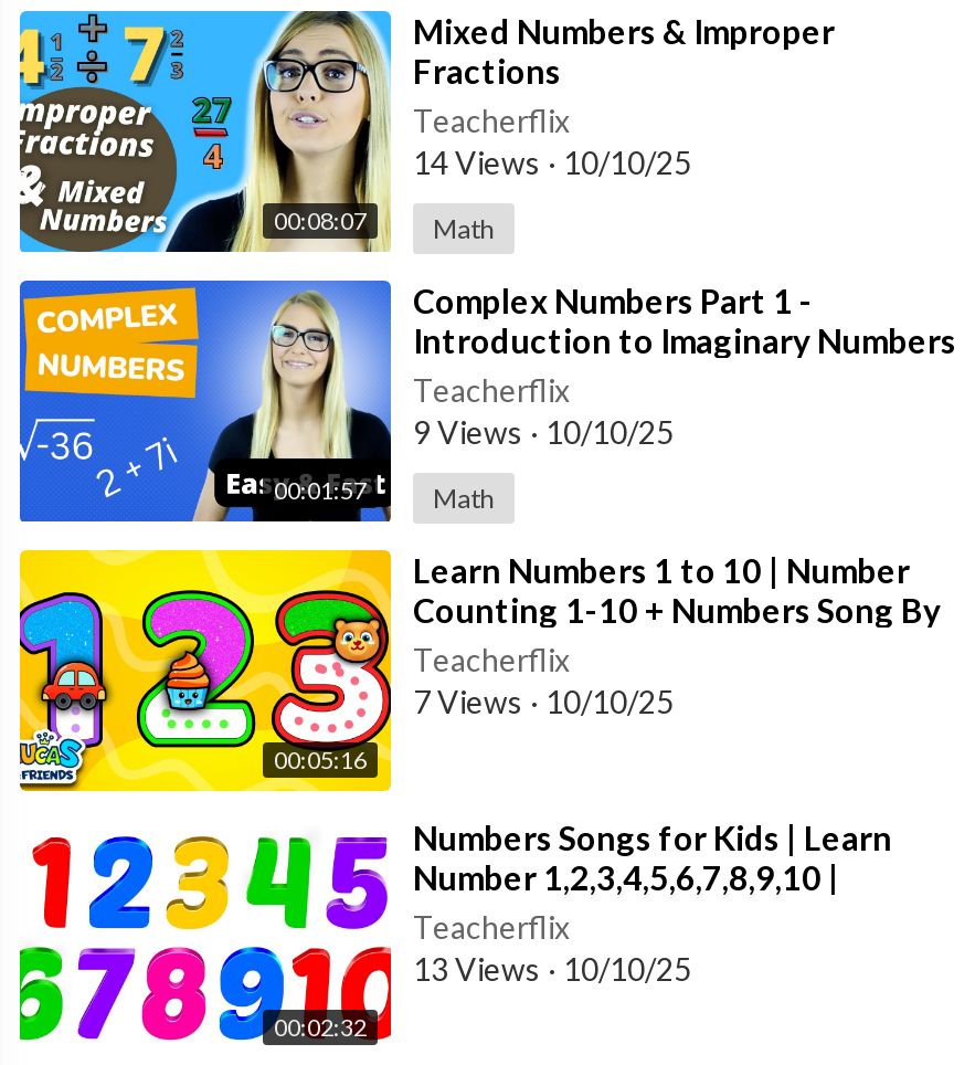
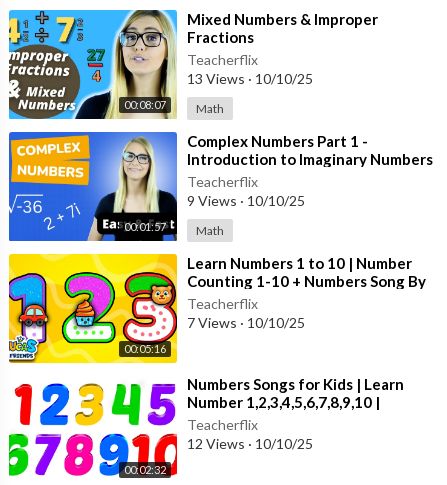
- 14 Views · 10/10/25
+ 13 Views · 10/10/25

- 13 Views · 10/10/25
+ 12 Views · 10/10/25
